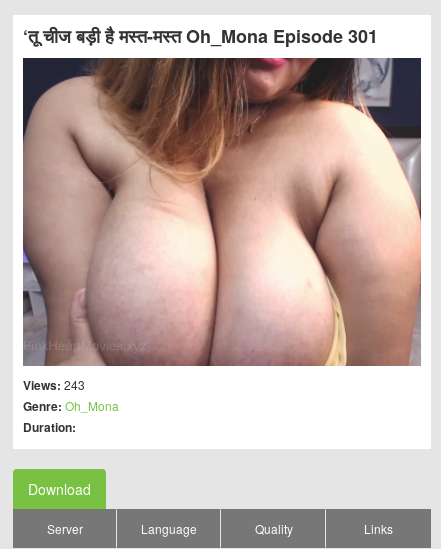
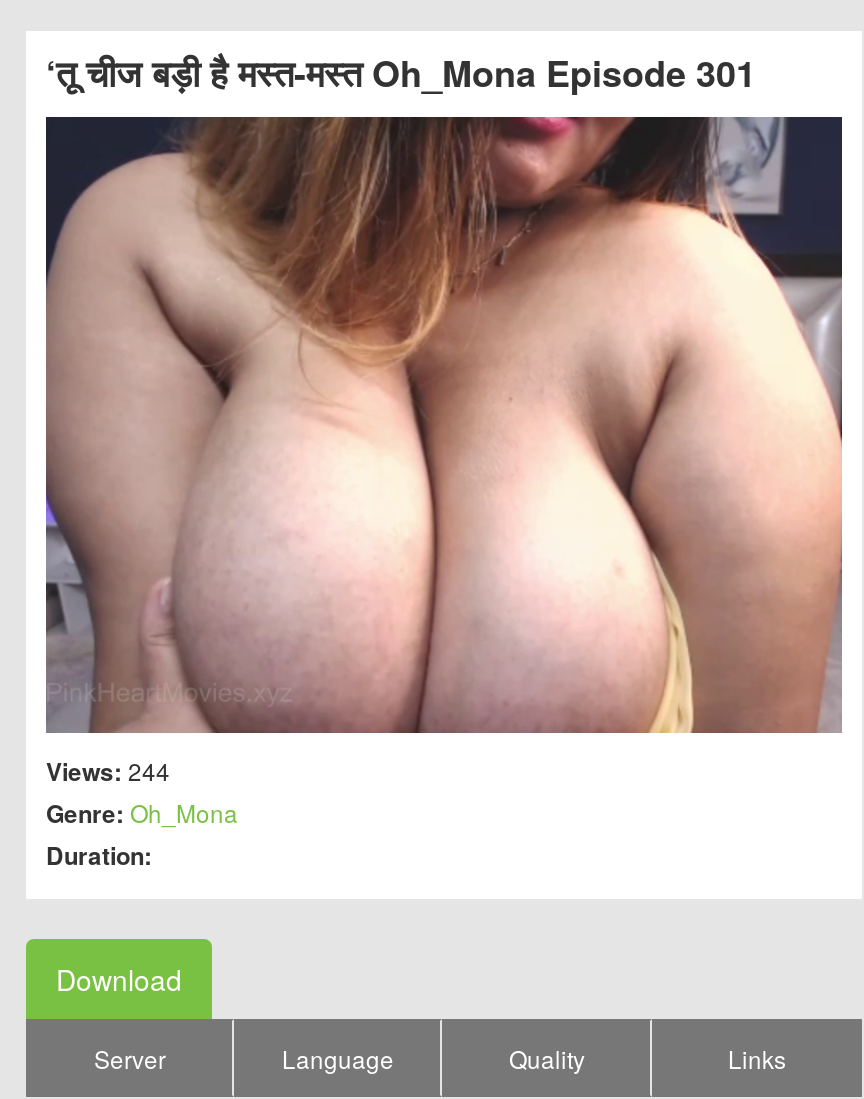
- Views: 243
+ Views: 244
